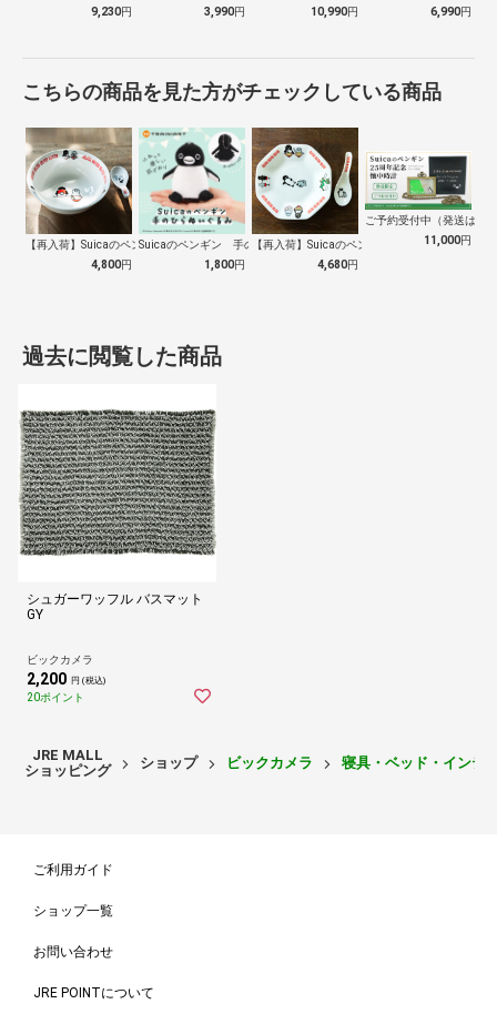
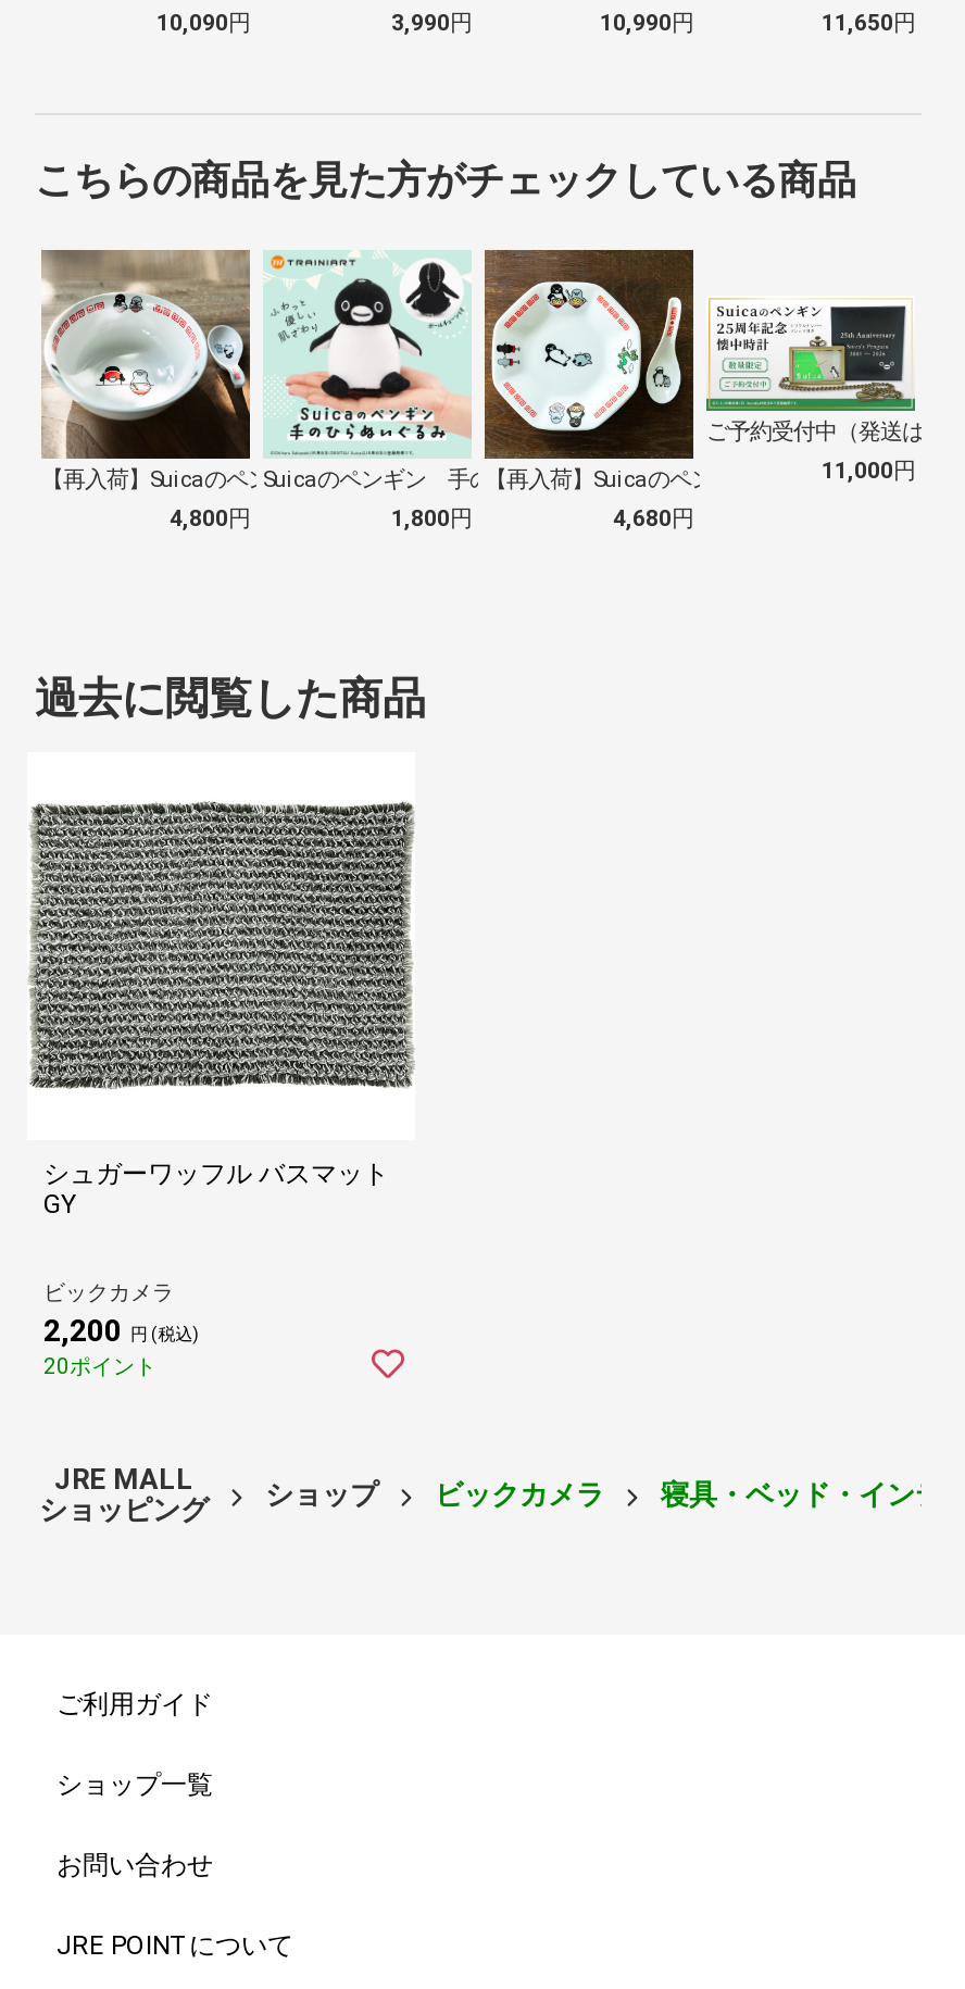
- 9,230円
+ 10,090円

- 6,990円
+ 11,650円
